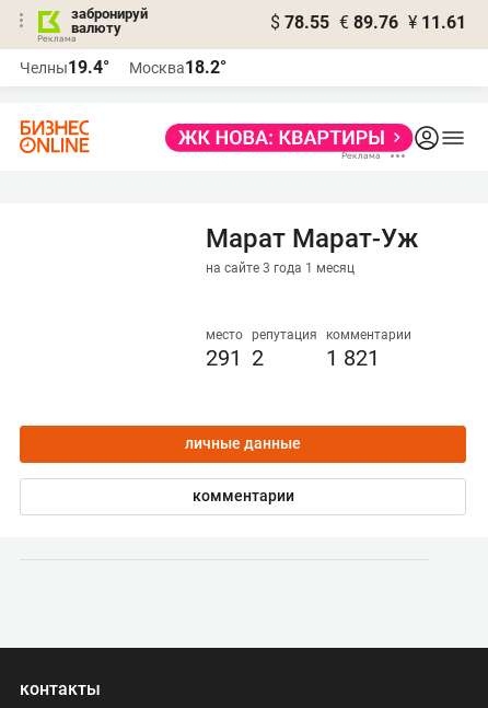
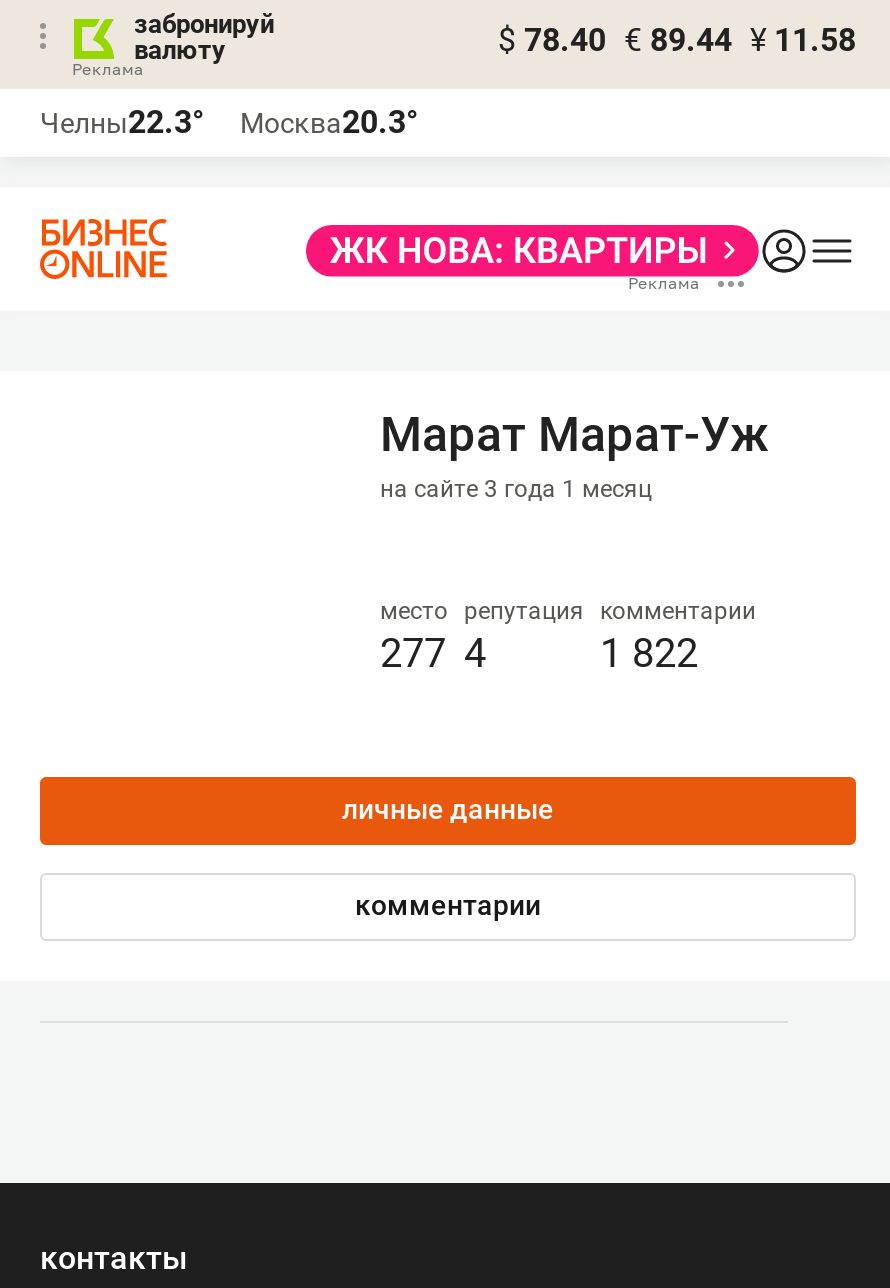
- $ 78.55 € 89.76 ¥ 11.61
+ $ 78.40 € 89.44 ¥ 11.58

- Челны19.4°
+ Челны22.3°

- Москва18.2°
+ Москва20.3°

- 291
+ 277

- 2
+ 4

- 1 821
+ 1 822
